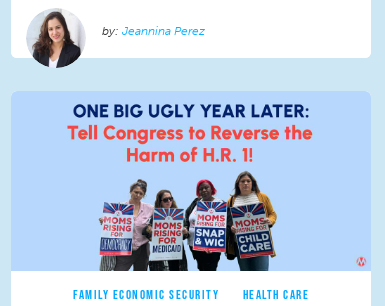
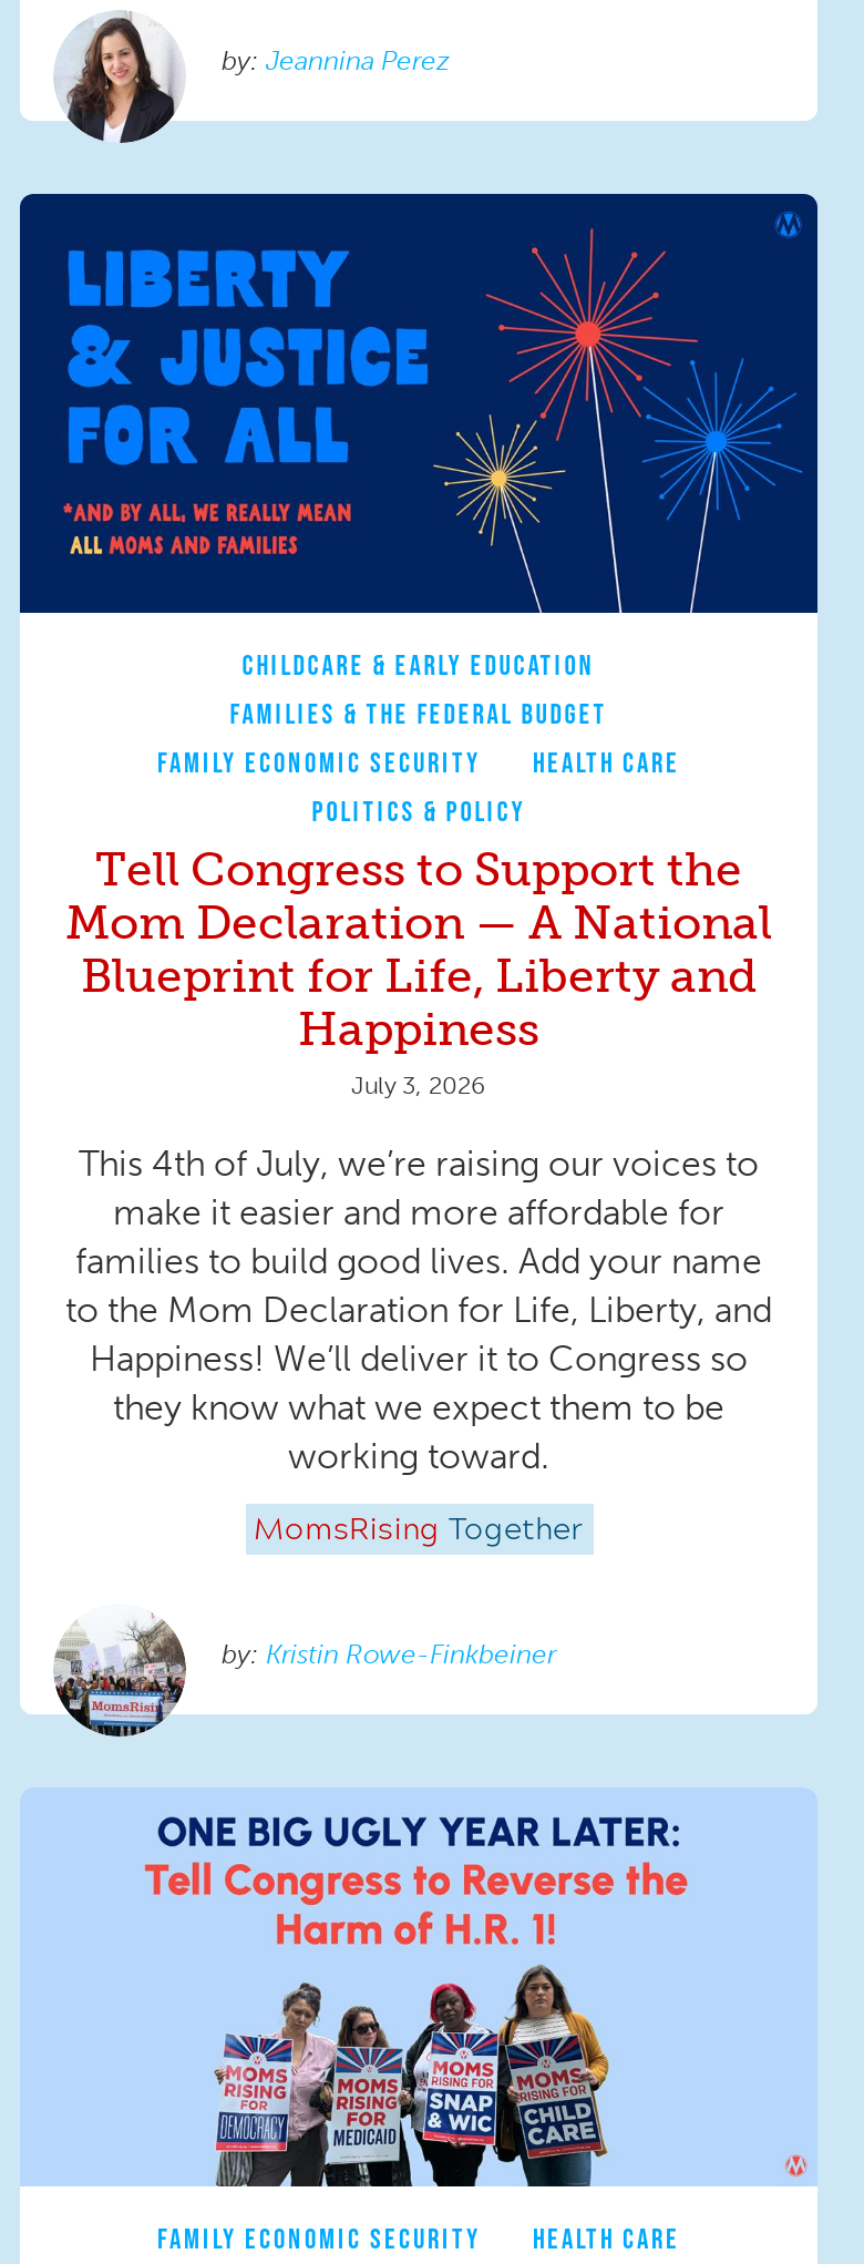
+ [image]
+ CHILDCARE & EARLY EDUCATION
+ FAMILIES & THE FEDERAL BUDGET
+ FAMILY ECONOMIC SECURITY
+ HEALTH CARE
+ POLITICS & POLICY
+ Tell Congress to Support the
+ Mom Declaration — A National
+ Blueprint for Life, Liberty and
+ Happiness
+ July 3, 2026
+ This 4th of July, we’re raising our voices to
+ make it easier and more affordable for
+ families to build good lives. Add your name
+ to the Mom Declaration for Life, Liberty, and
+ Happiness! We’ll deliver it to Congress so
+ they know what we expect them to be
+ working toward.
+ MomsRising Together

+ [image]
+ Kristin Rowe-Finkbeiner
